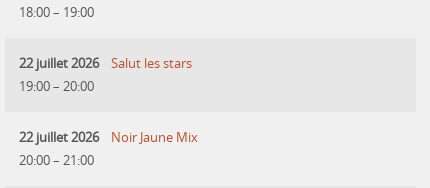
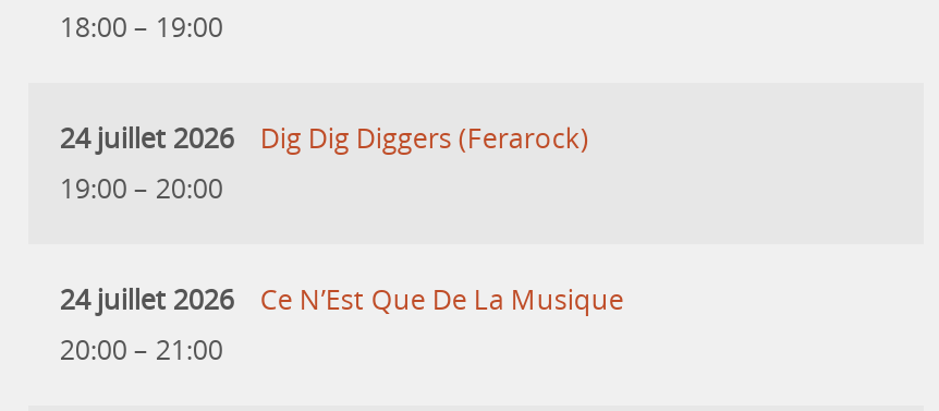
- 22 juillet 2026
+ 24 juillet 2026

- Salut les stars
+ Dig Dig Diggers (Ferarock)

- 22 juillet 2026
+ 24 juillet 2026

- Noir Jaune Mix
+ Ce N’Est Que De La Musique
